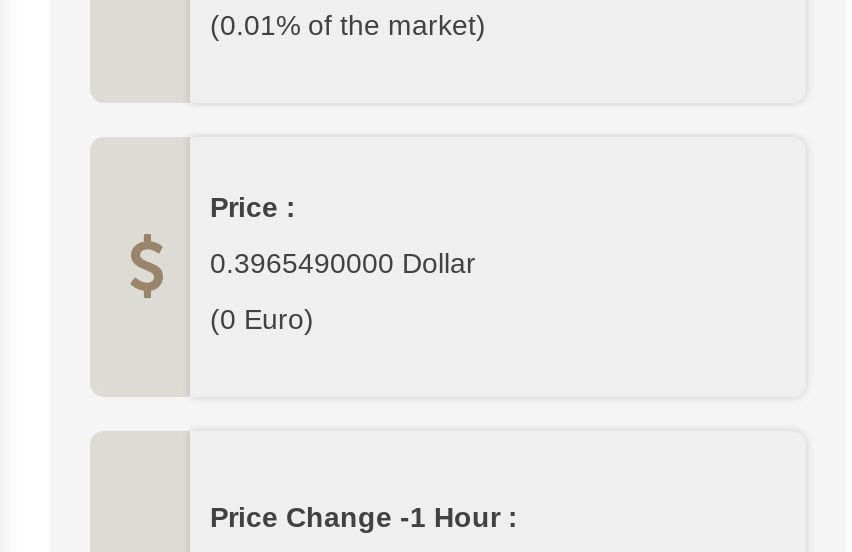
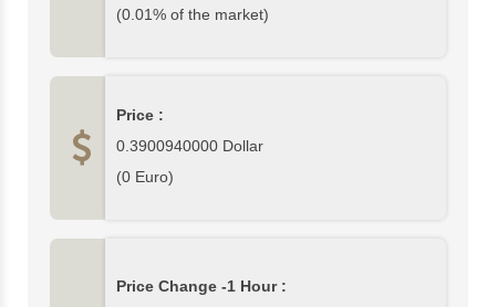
- 0.3965490000 Dollar
+ 0.3900940000 Dollar
